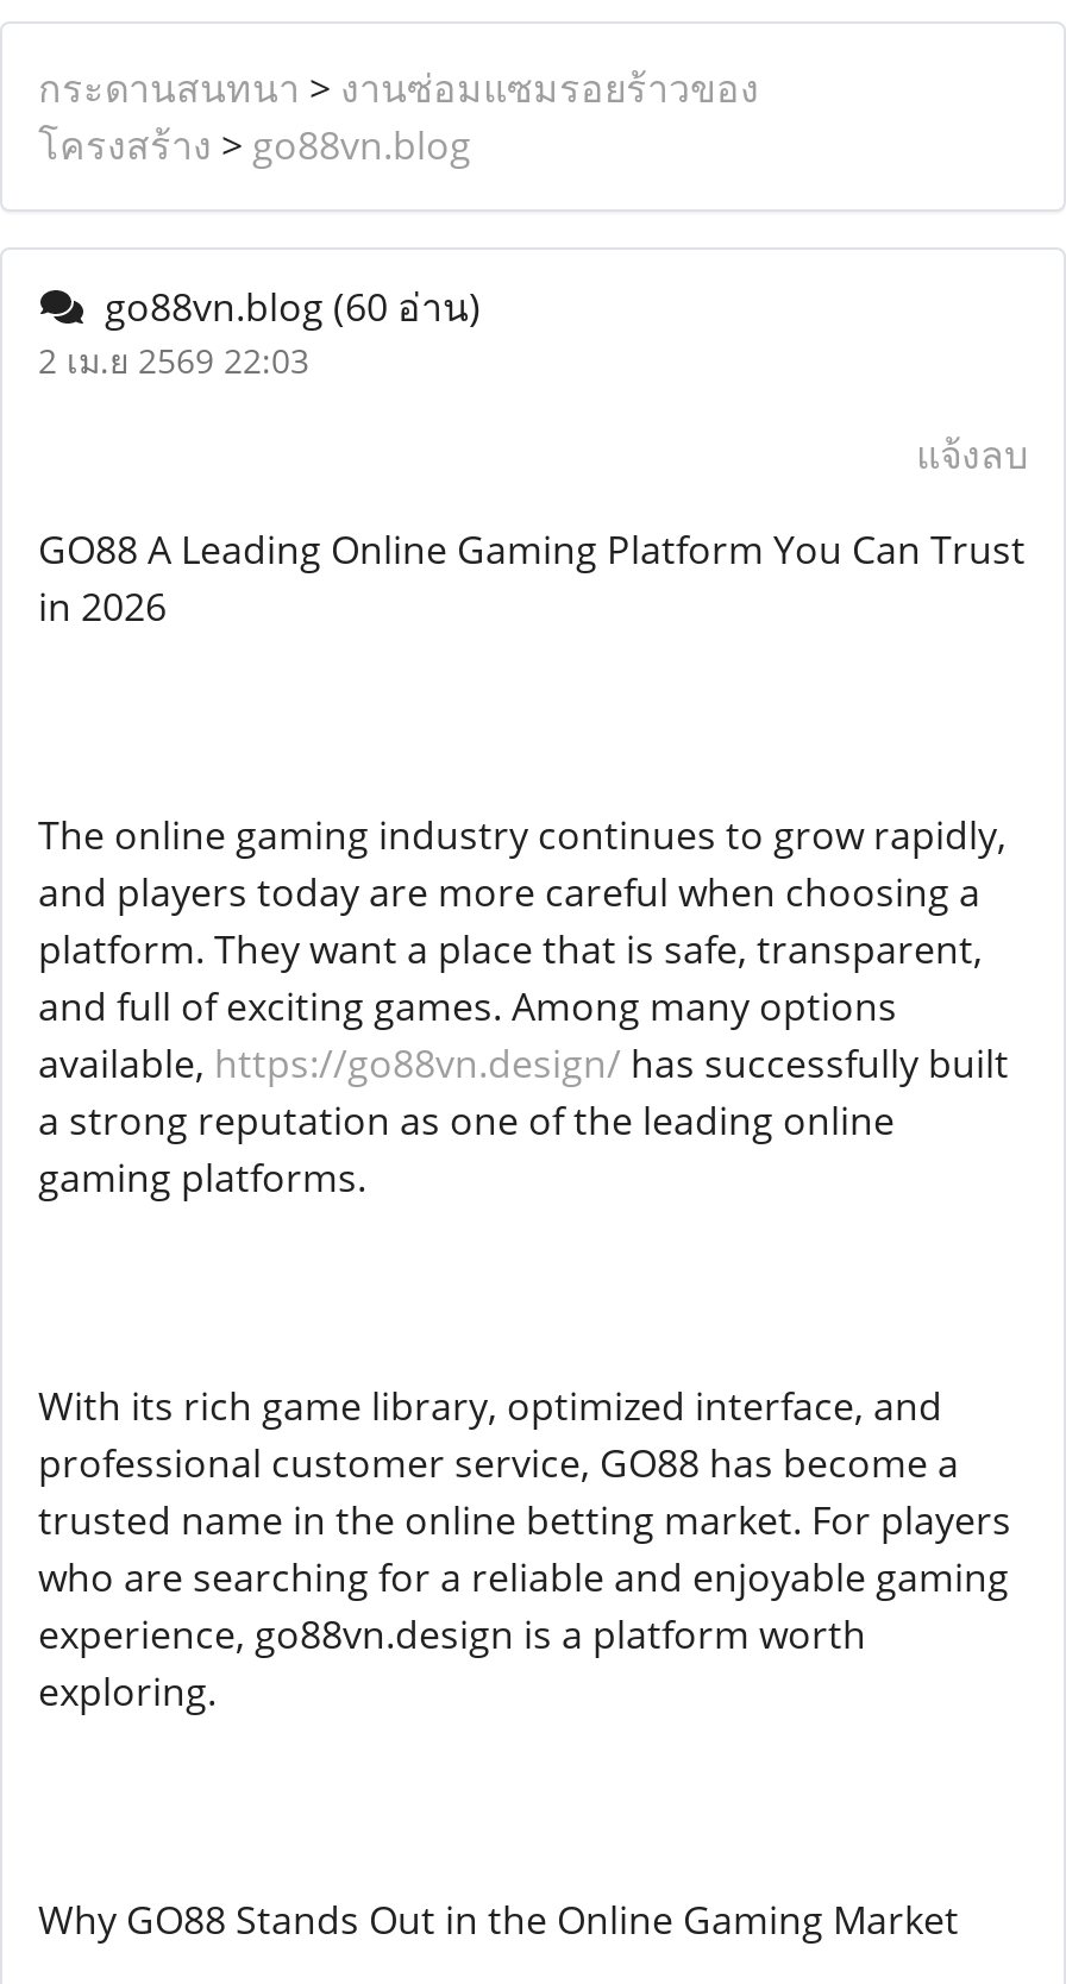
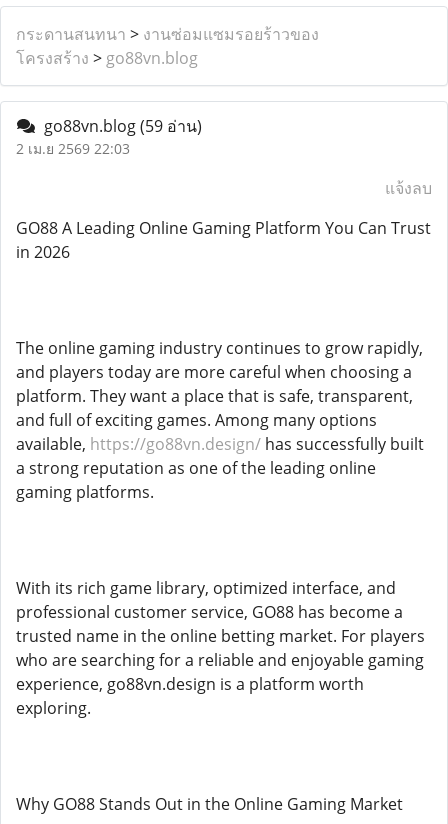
- go88vn.blog (60 อ่าน)
+ go88vn.blog (59 อ่าน)
